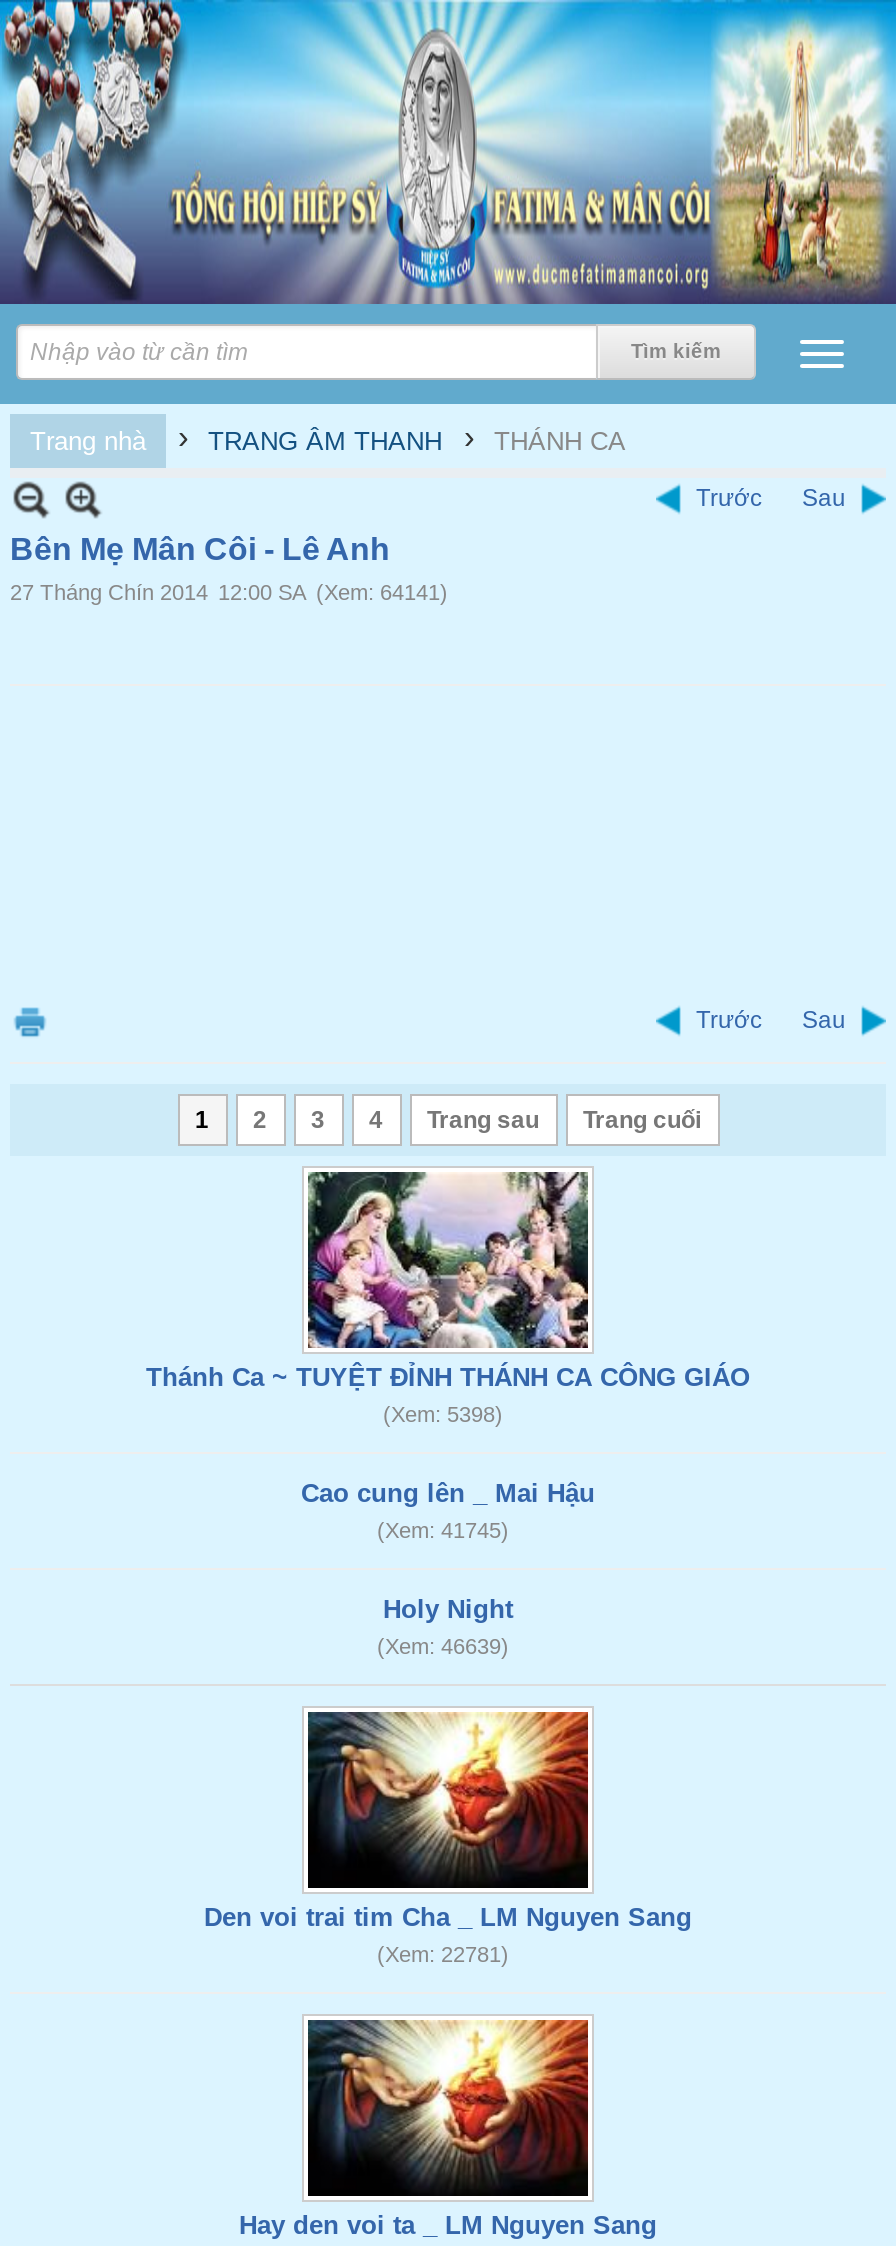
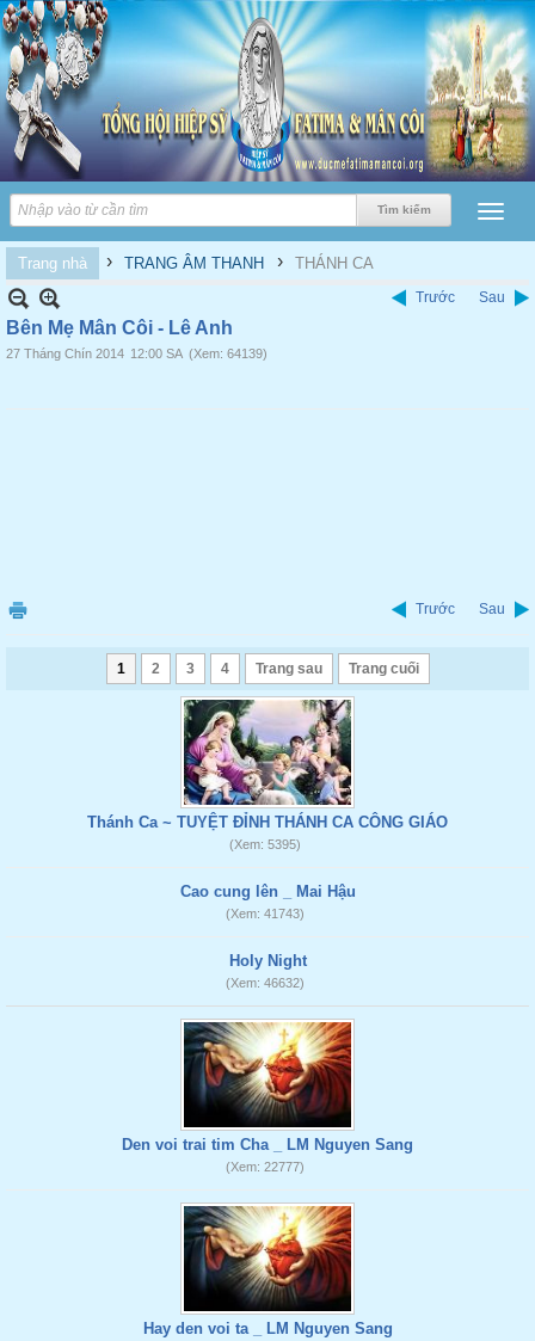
- 27 Tháng Chín 2014 12:00 SA (Xem: 64141)
+ 27 Tháng Chín 2014 12:00 SA (Xem: 64139)

- (Xem: 5398)
+ (Xem: 5395)

- (Xem: 41745)
+ (Xem: 41743)

- (Xem: 46639)
+ (Xem: 46632)

- (Xem: 22781)
+ (Xem: 22777)
